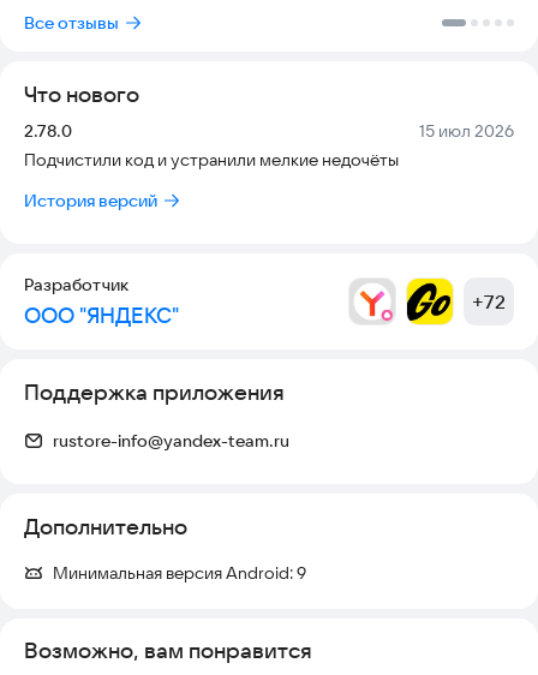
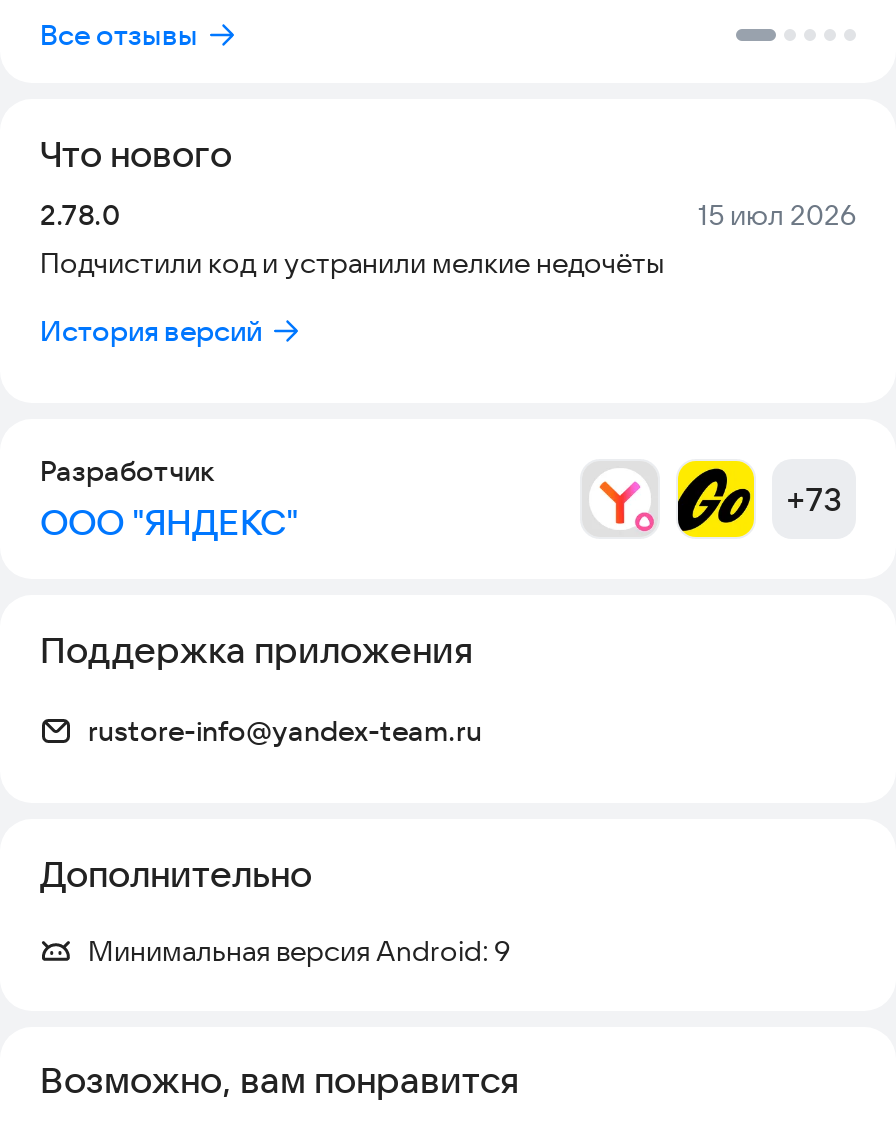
- +72
+ +73
